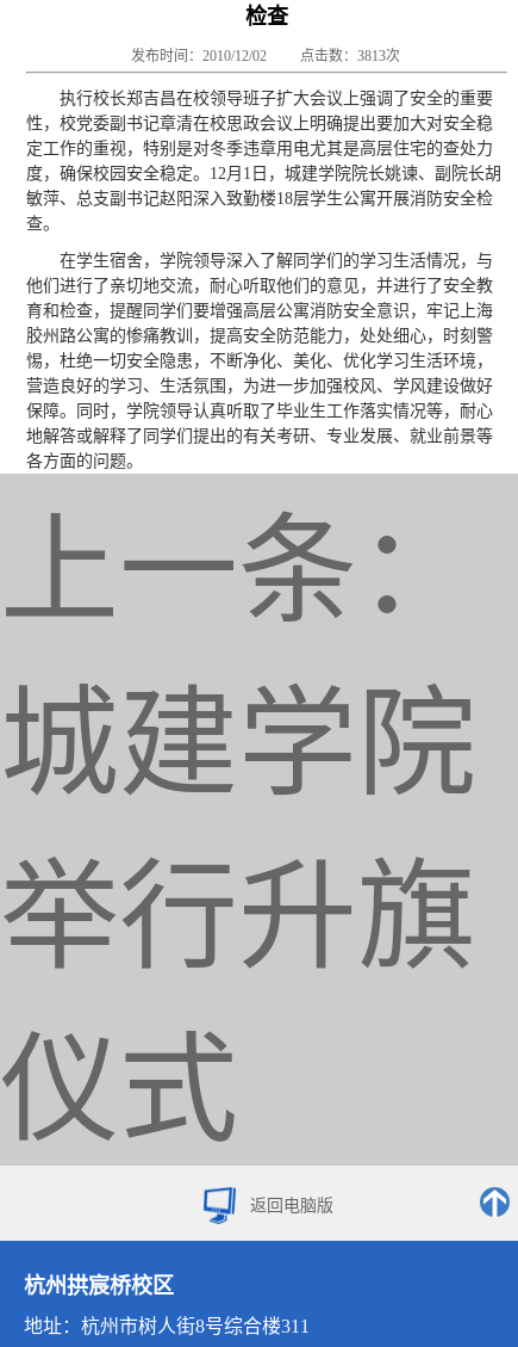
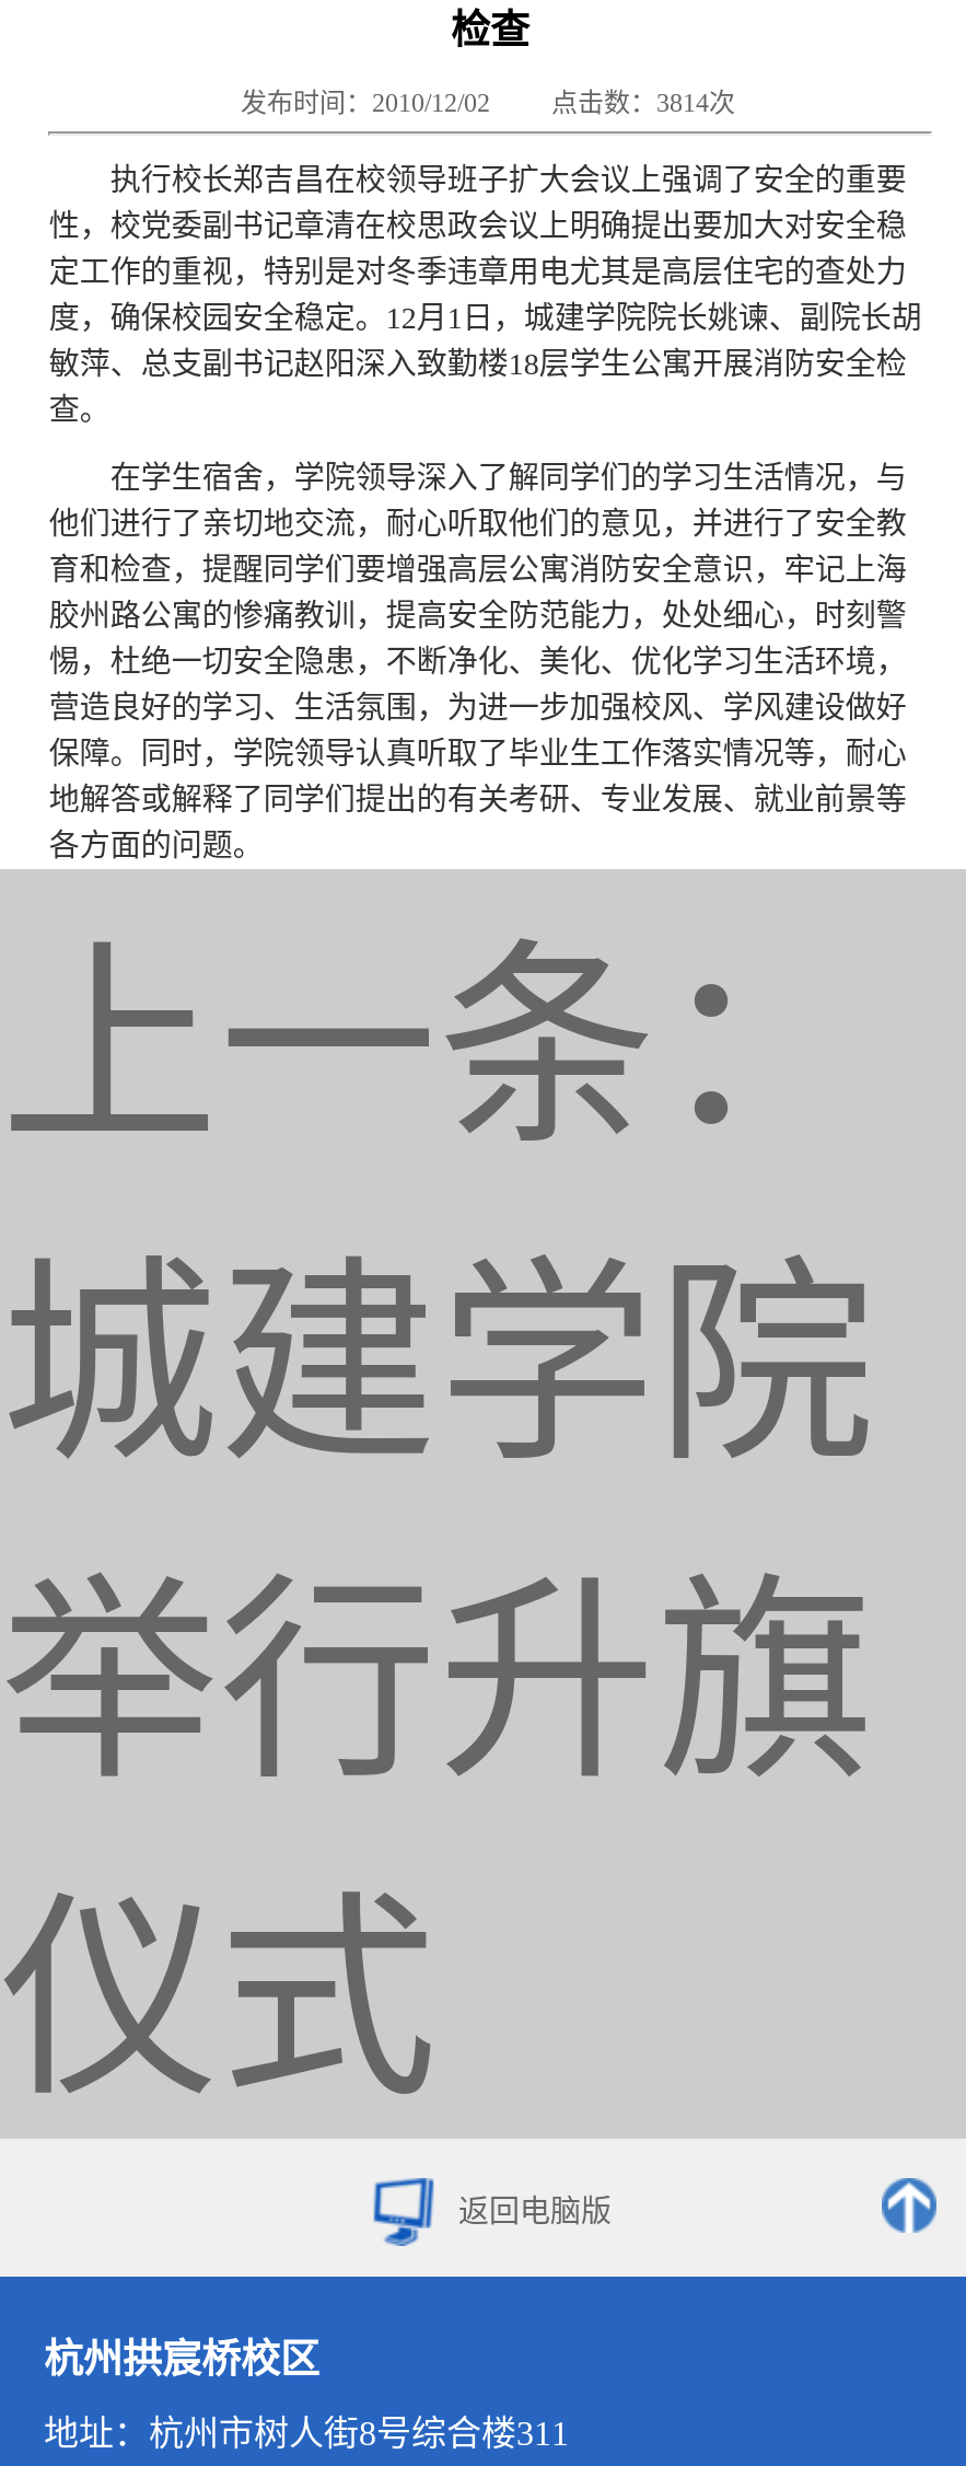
- 发布时间：2010/12/02 点击数：3813次
+ 发布时间：2010/12/02 点击数：3814次
